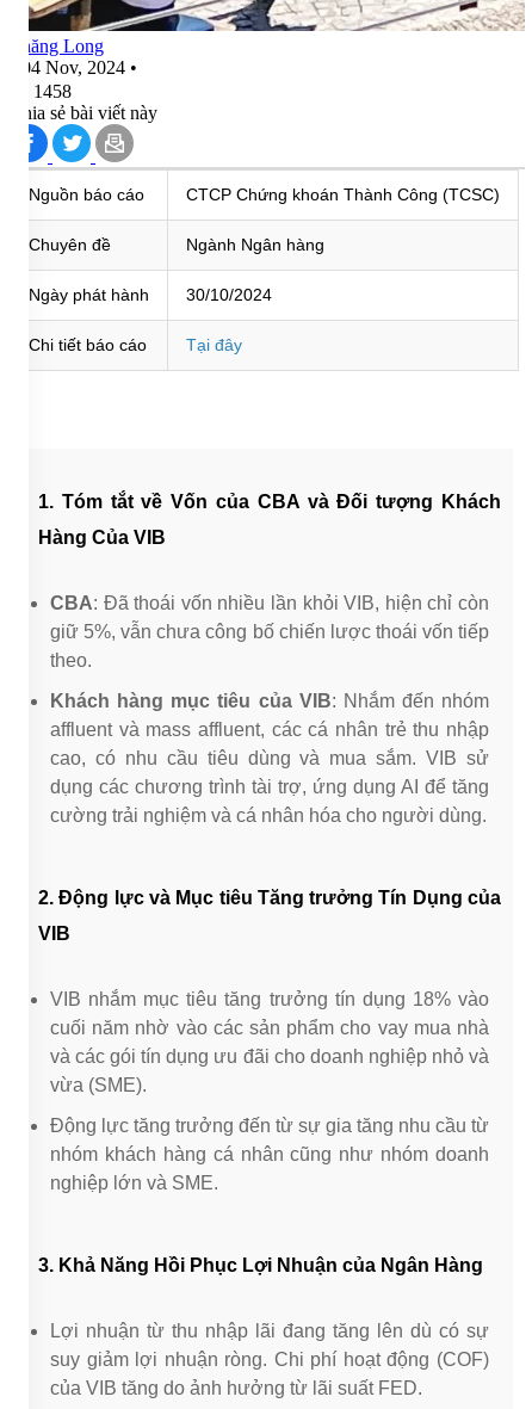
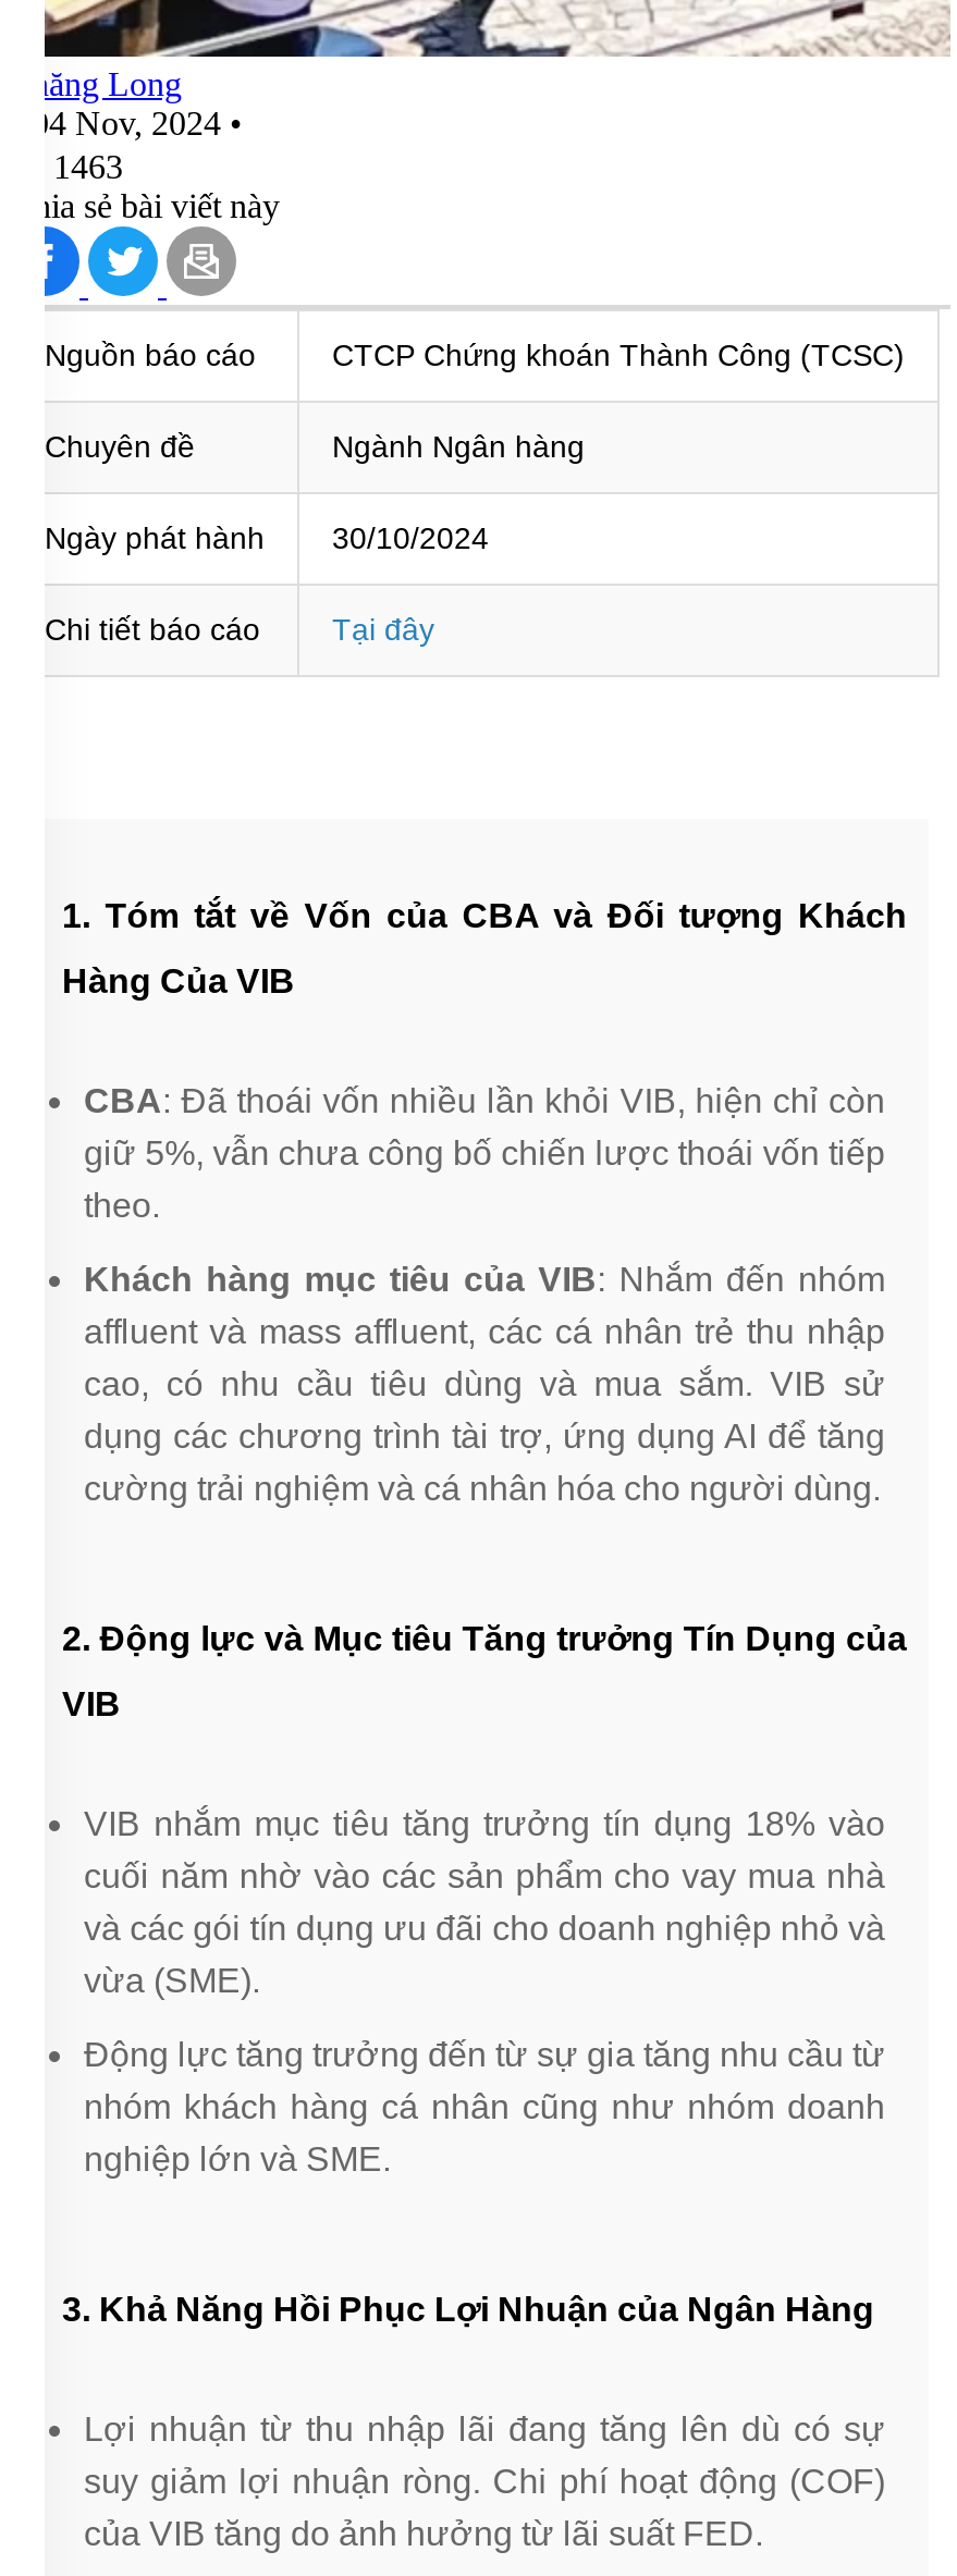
- 1458
+ 1463
